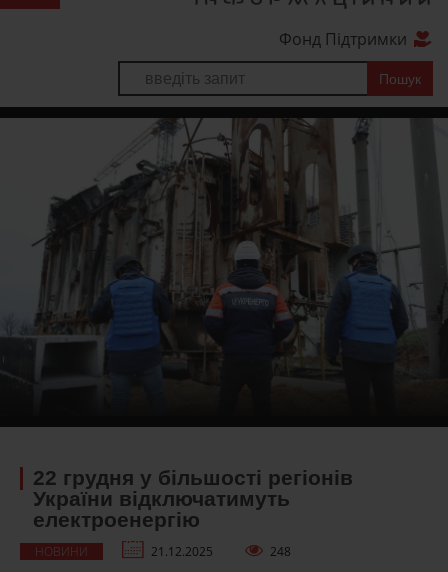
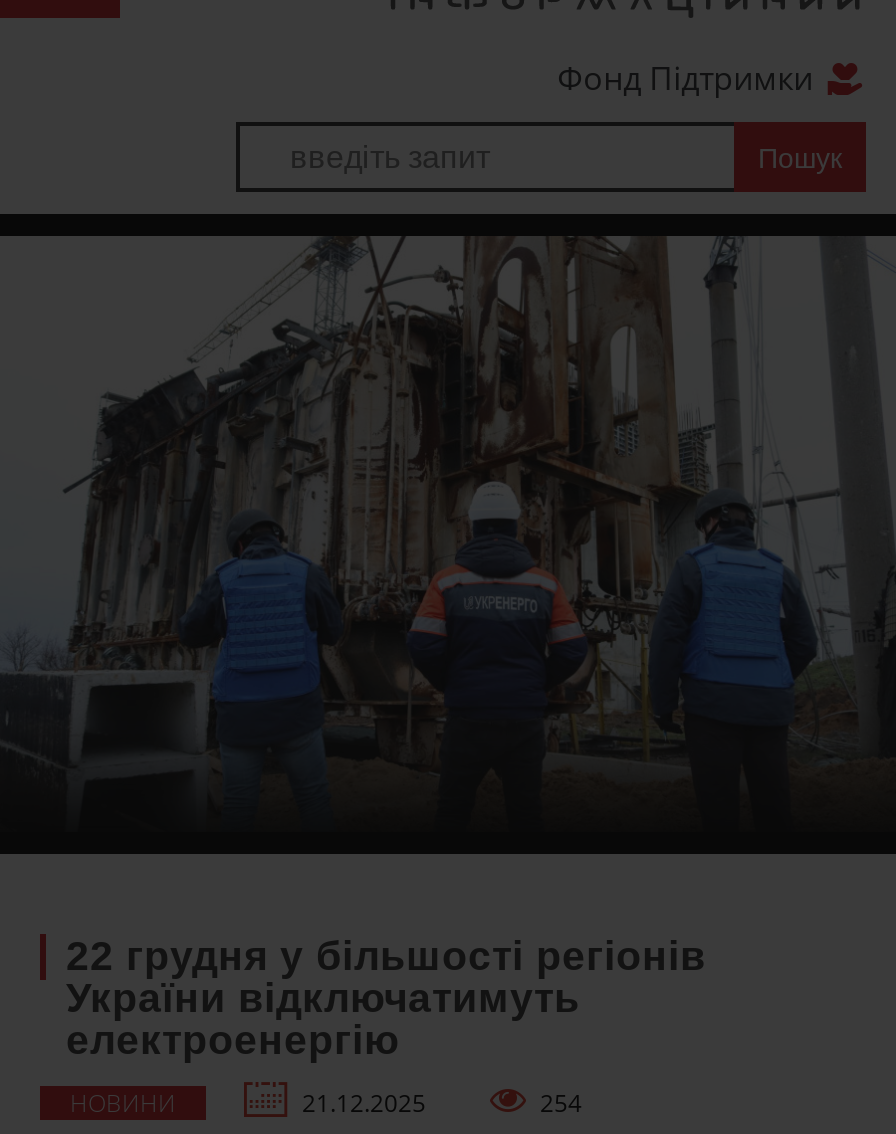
- 248
+ 254
